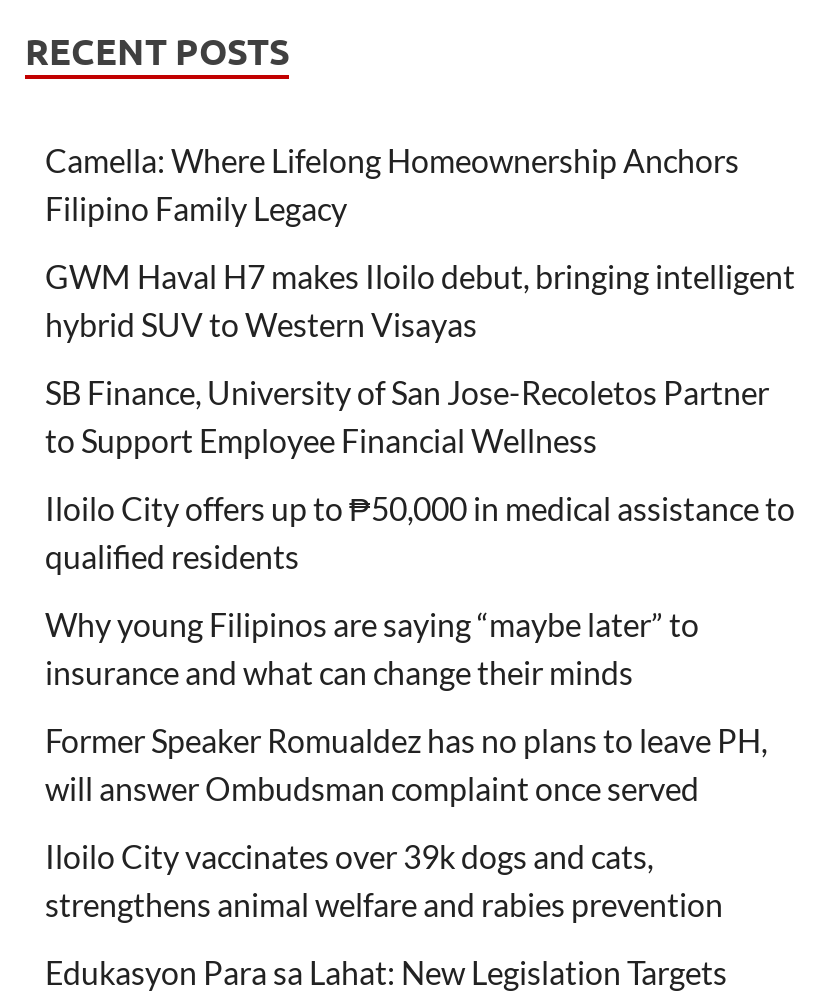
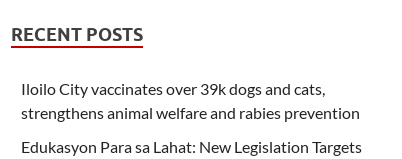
- Camella: Where Lifelong Homeownership Anchors
- Filipino Family Legacy
- GWM Haval H7 makes Iloilo debut, bringing intelligent
- hybrid SUV to Western Visayas
- SB Finance, University of San Jose-Recoletos Partner
- to Support Employee Financial Wellness
- Iloilo City offers up to ₱50,000 in medical assistance to
- qualified residents
- Why young Filipinos are saying “maybe later” to
- insurance and what can change their minds
- Former Speaker Romualdez has no plans to leave PH,
- will answer Ombudsman complaint once served
